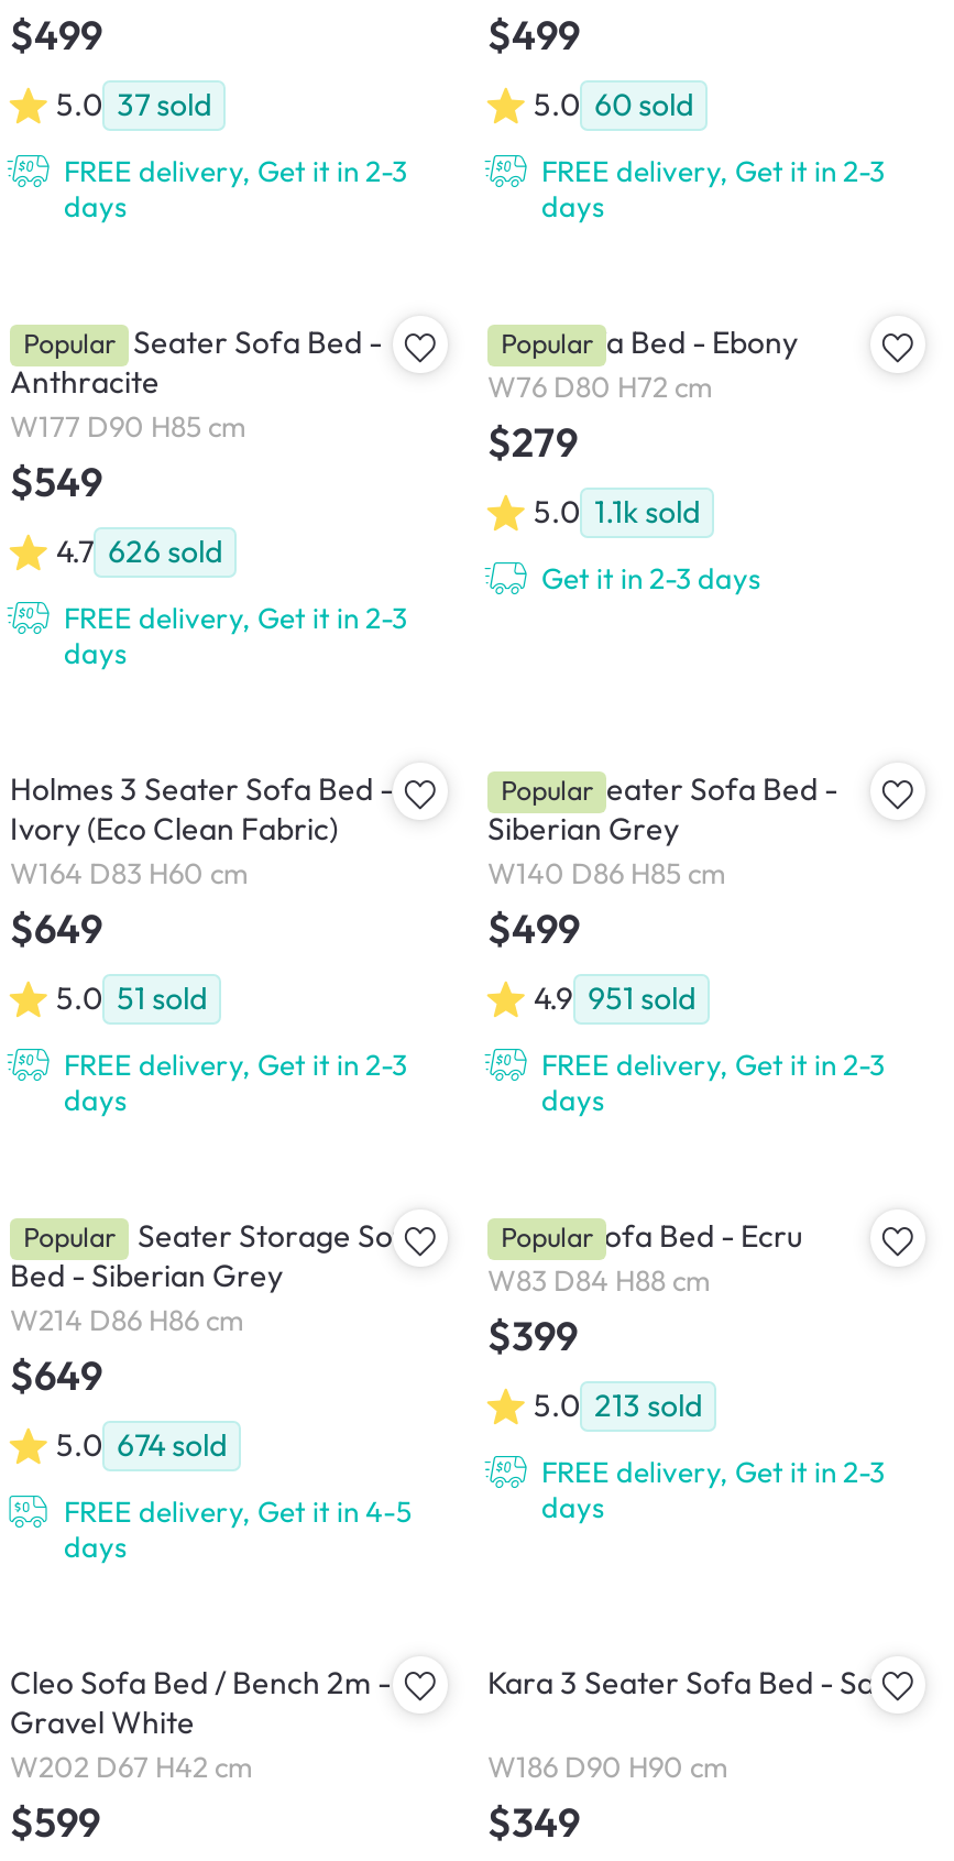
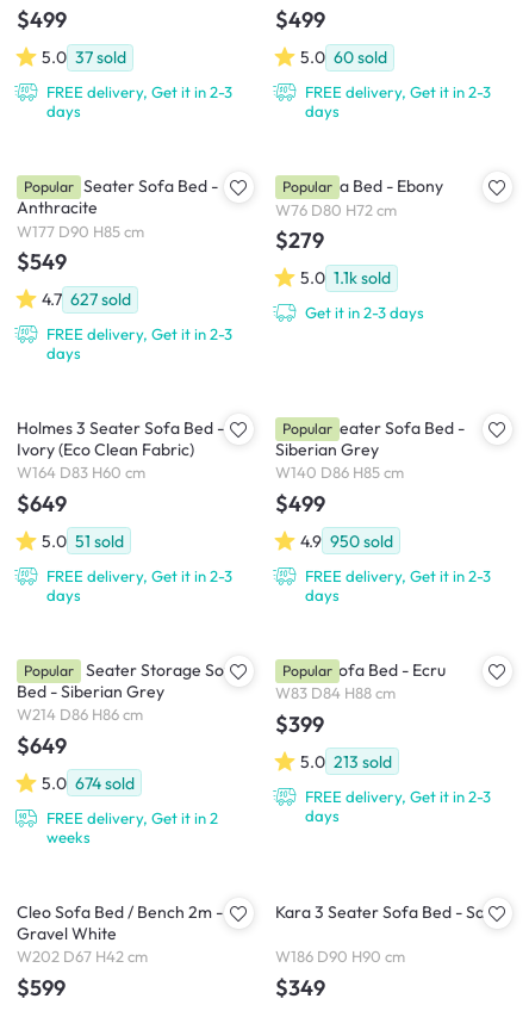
- 4.7 626 sold
+ 4.7 627 sold

- 4.9 951 sold
+ 4.9 950 sold

- FREE delivery, Get it in 4-5
- days
+ FREE delivery, Get it in 2
+ weeks
